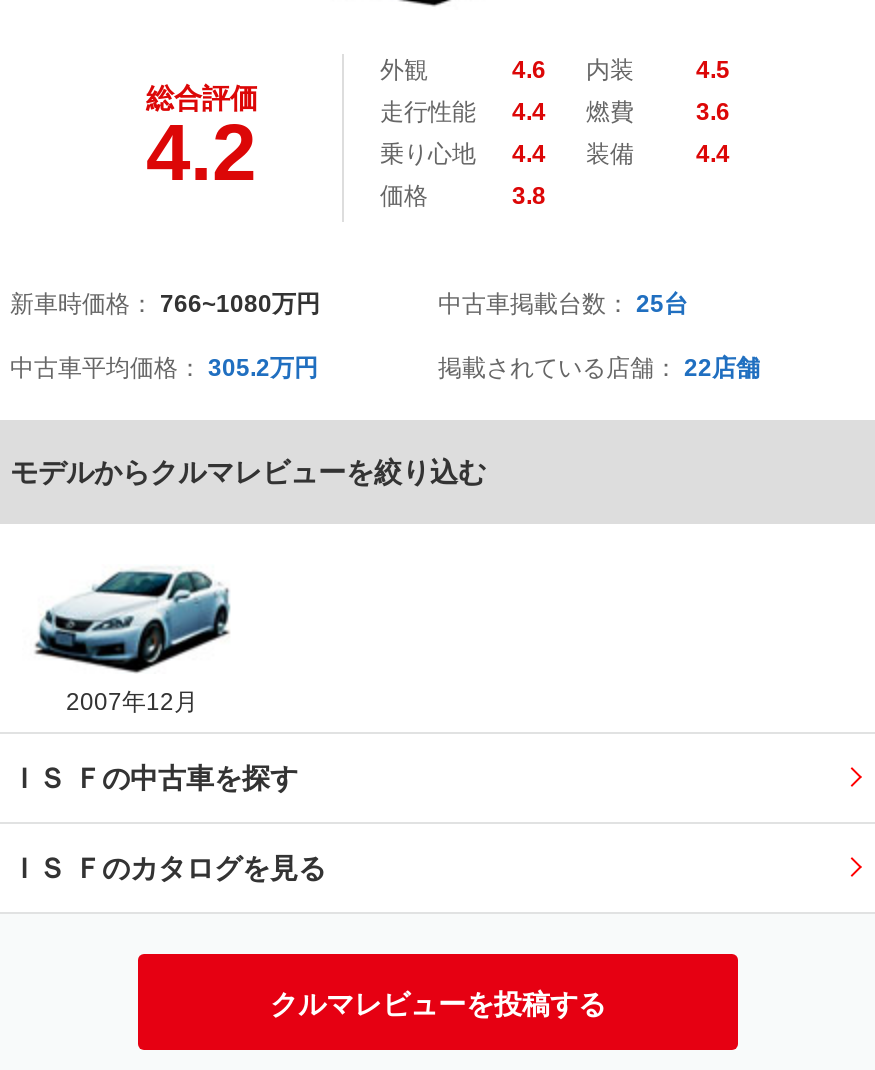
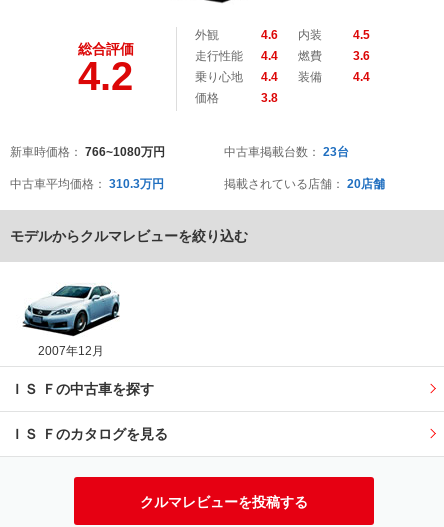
- 中古車掲載台数：25台
+ 中古車掲載台数：23台

- 中古車平均価格：305.2万円
+ 中古車平均価格：310.3万円

- 掲載されている店舗：22店舗
+ 掲載されている店舗：20店舗
